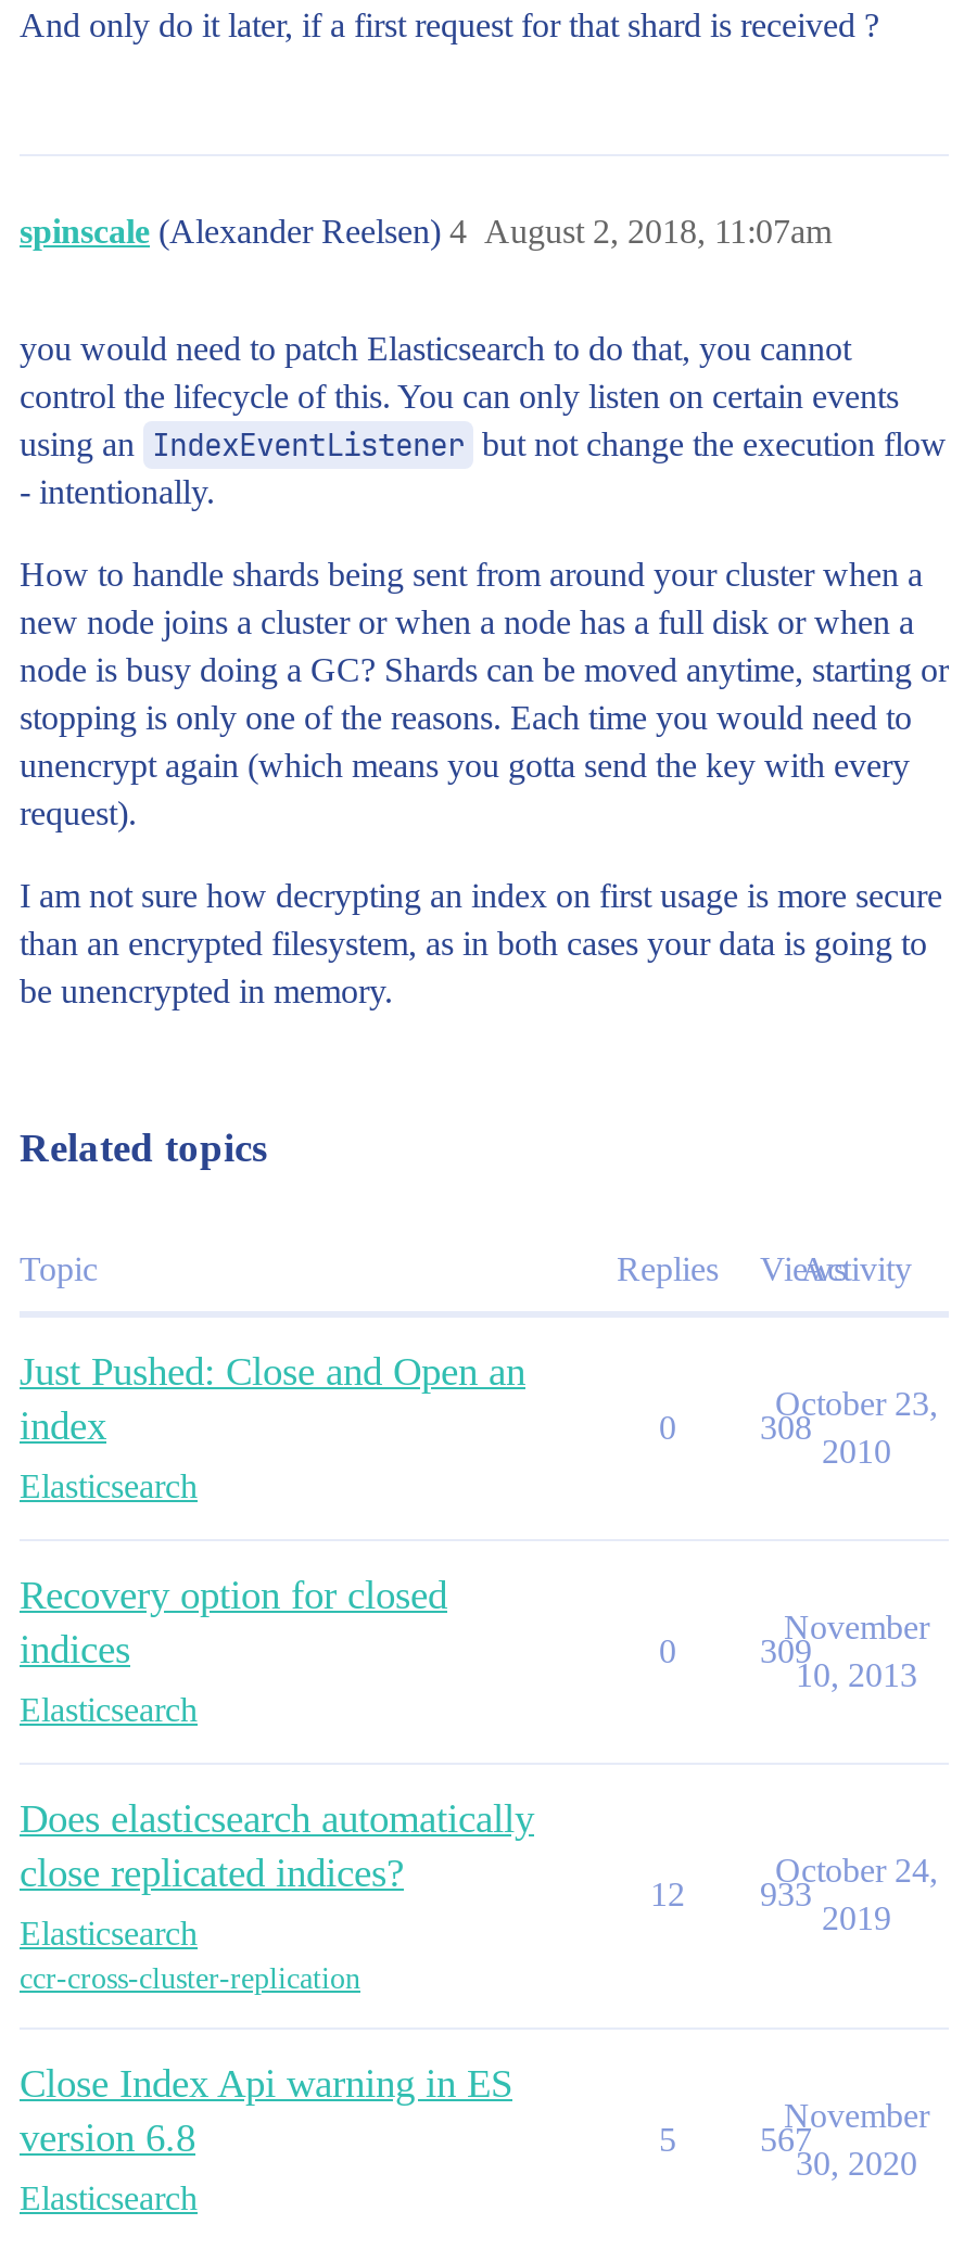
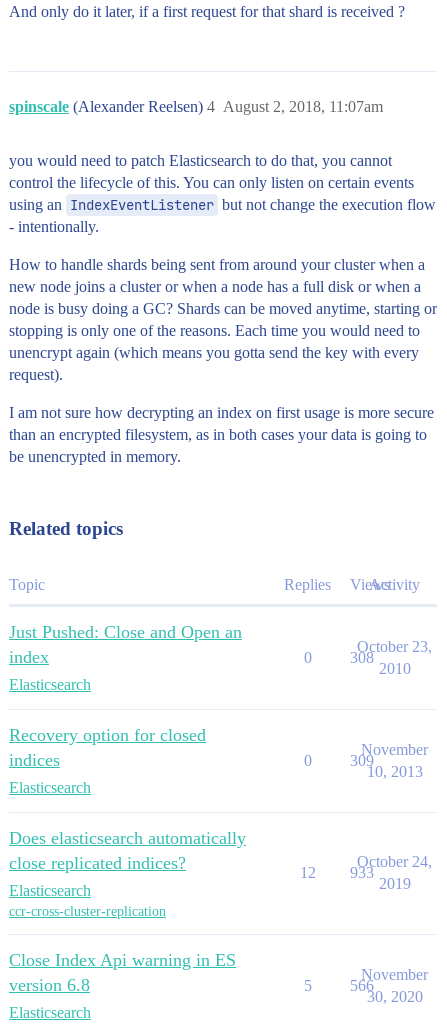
- 567
+ 566
